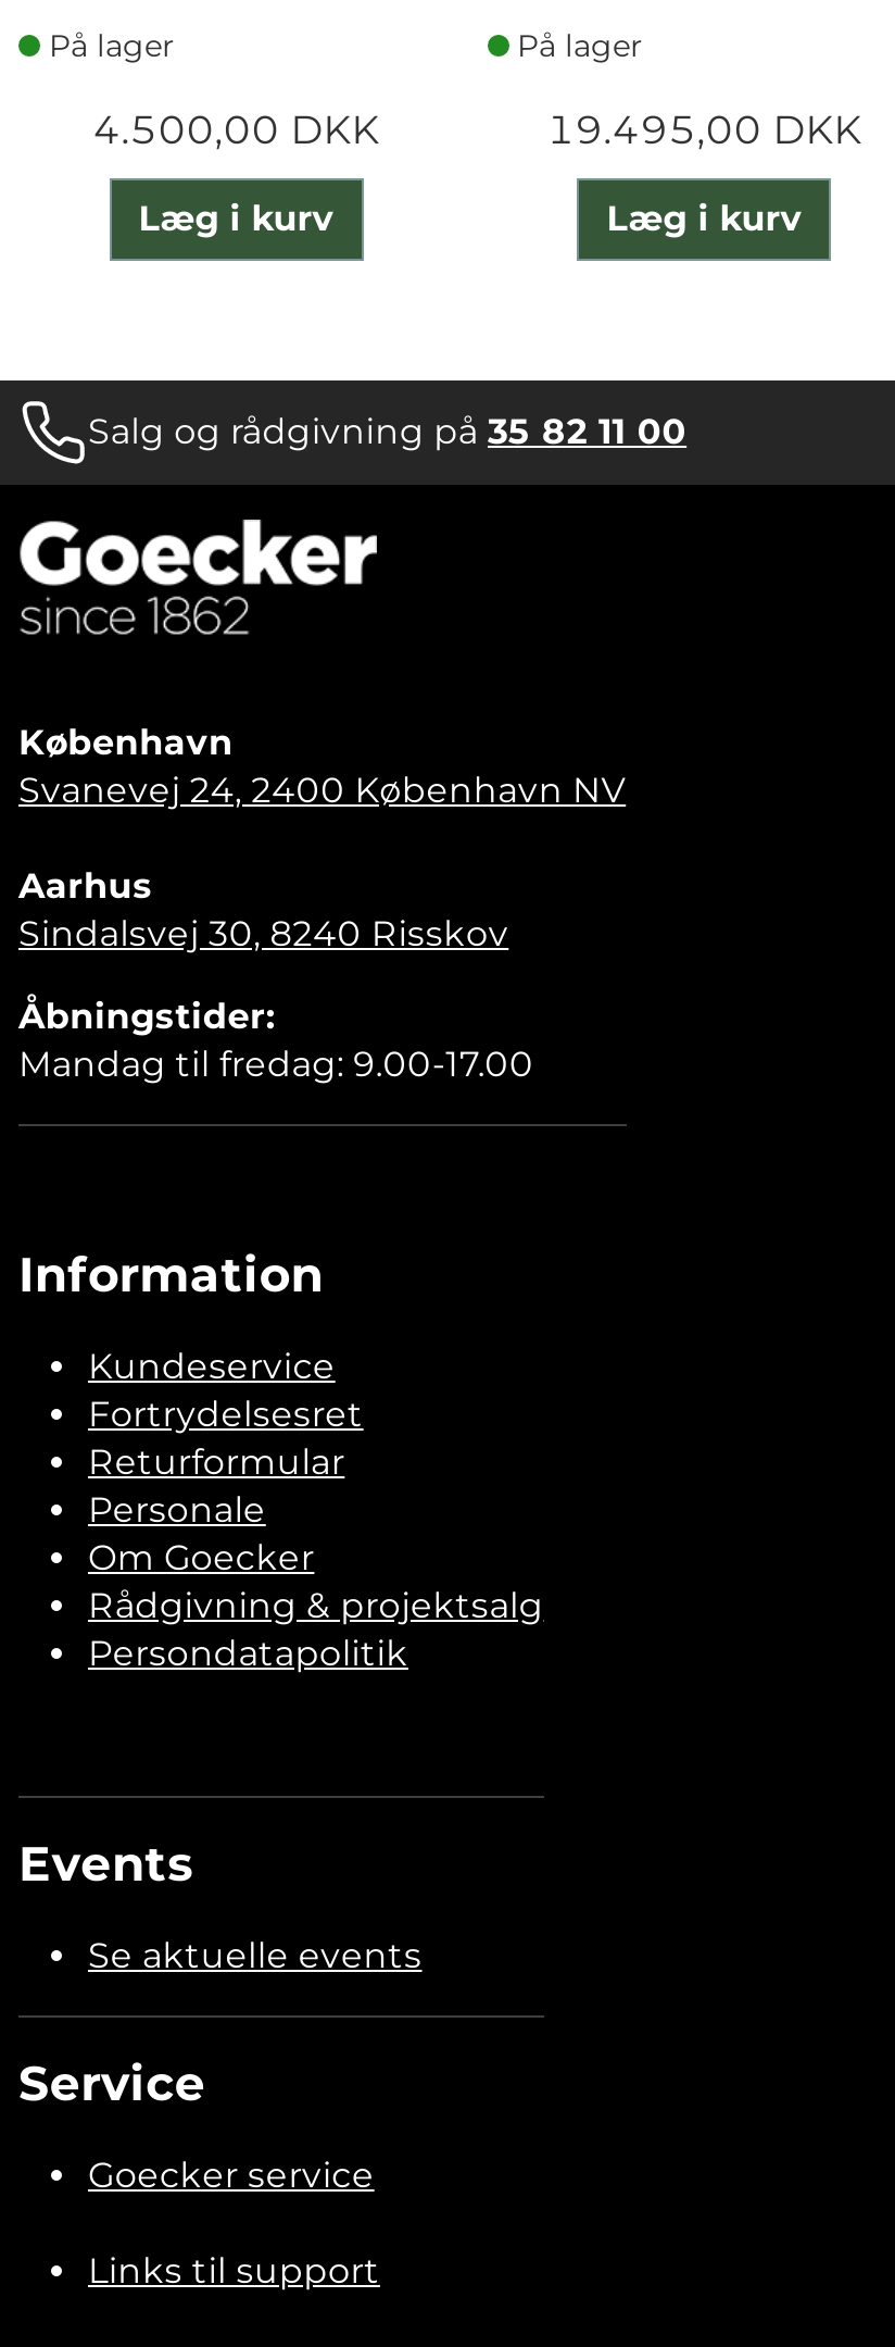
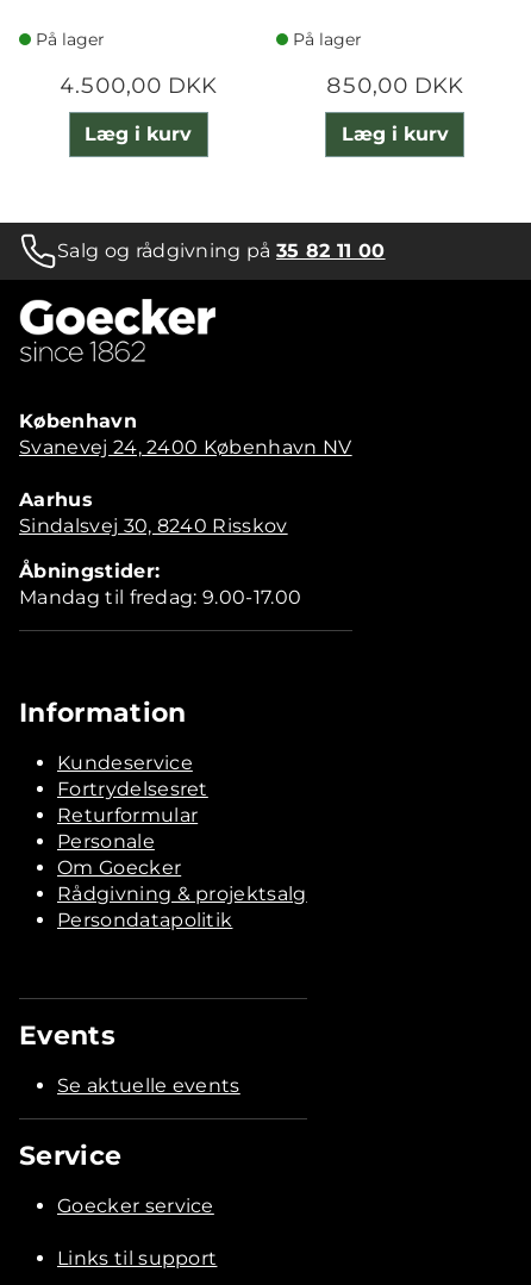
- 19.495,00 DKK
+ 850,00 DKK
